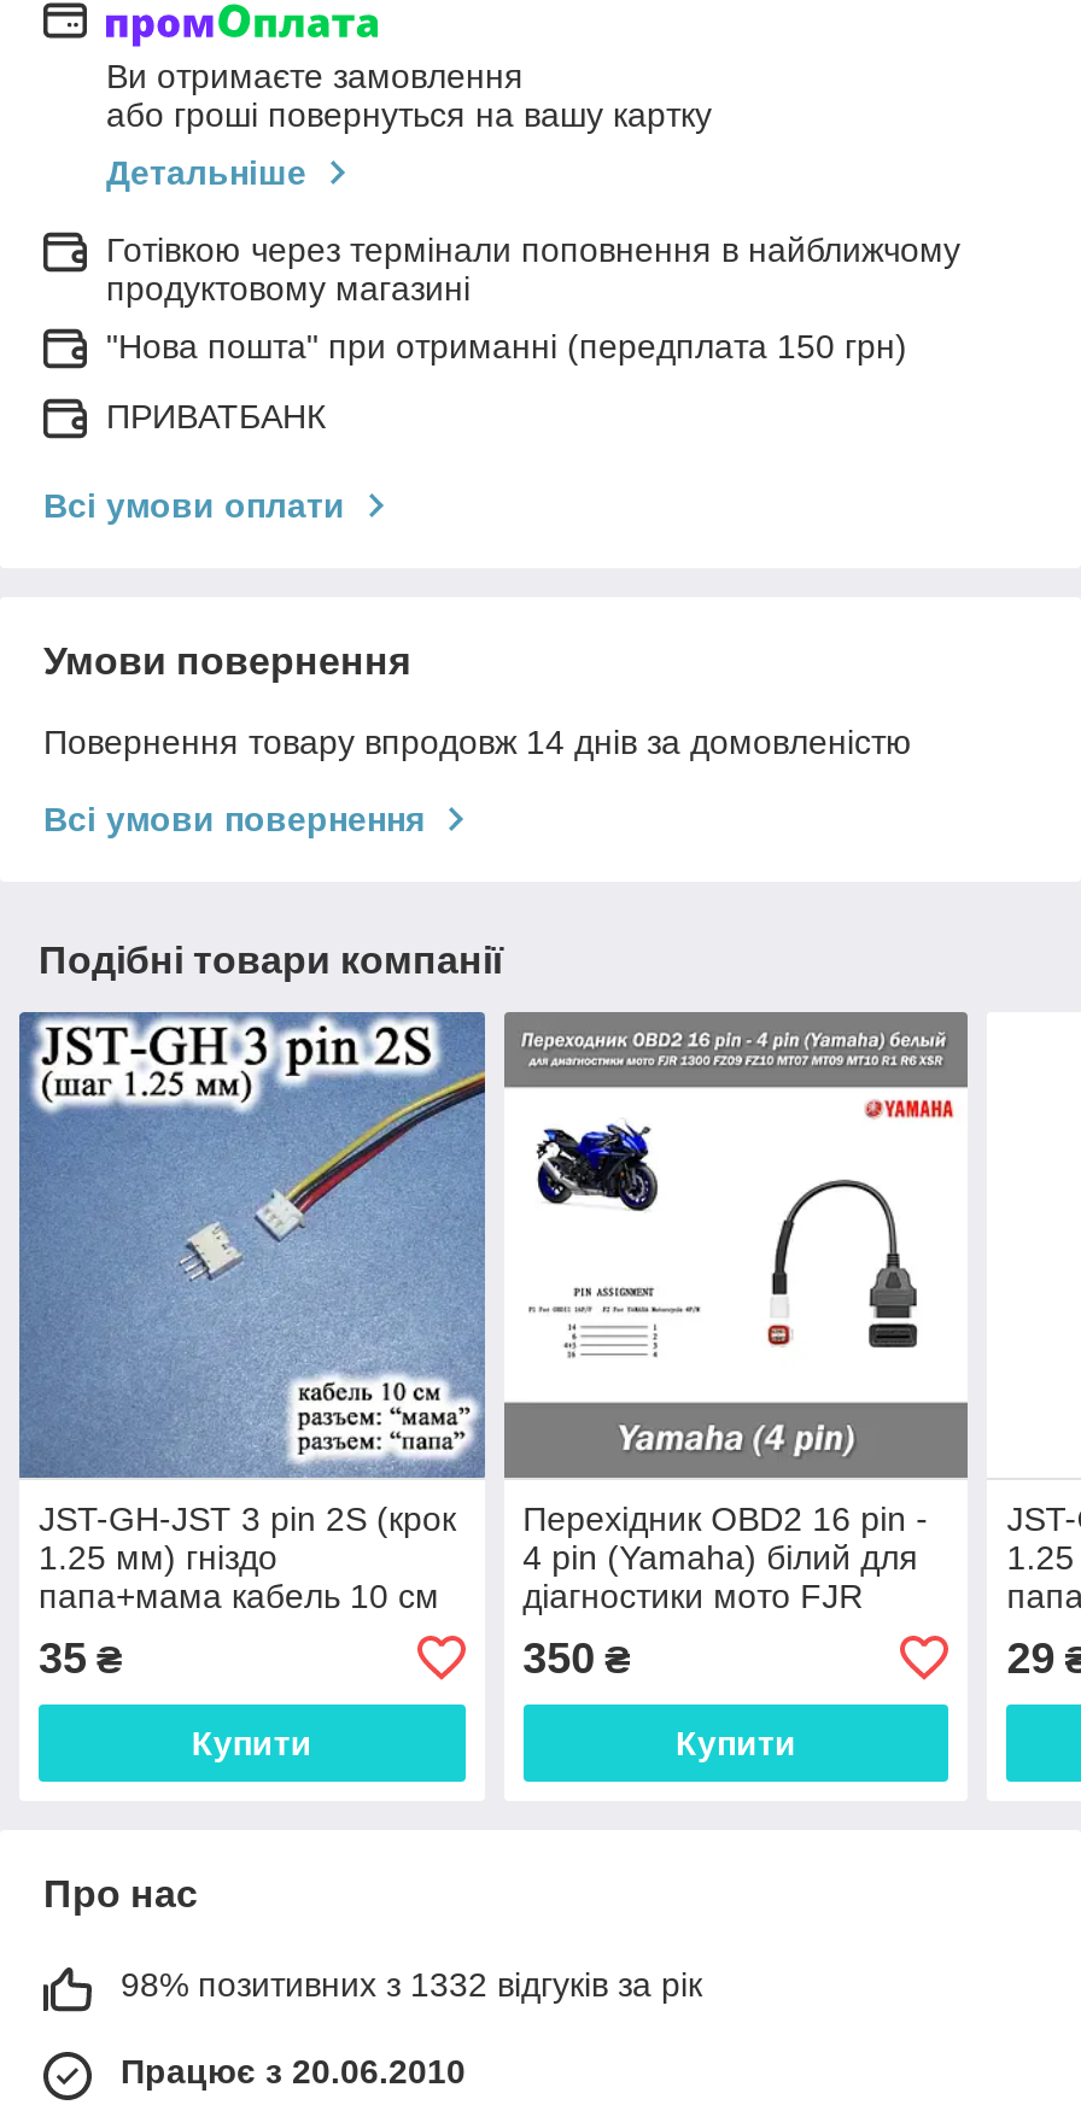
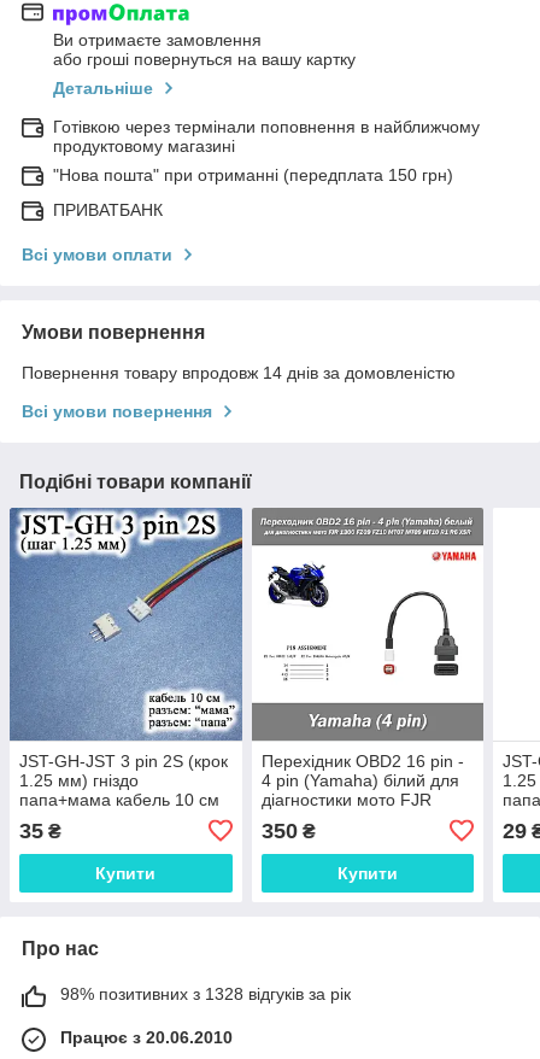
- 98% позитивних з 1332 відгуків за рік
+ 98% позитивних з 1328 відгуків за рік
